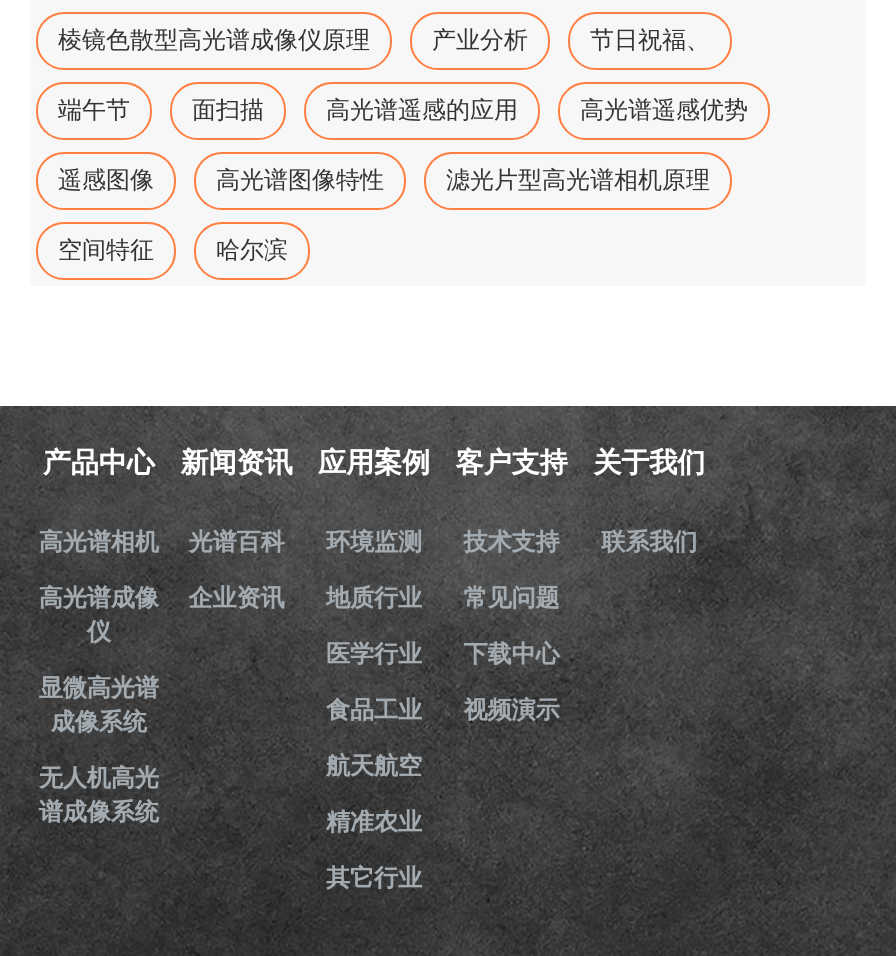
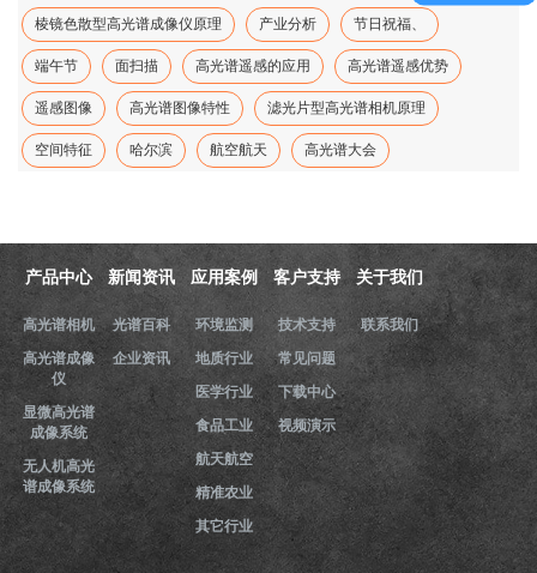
+ 航空航天
+ 高光谱大会
